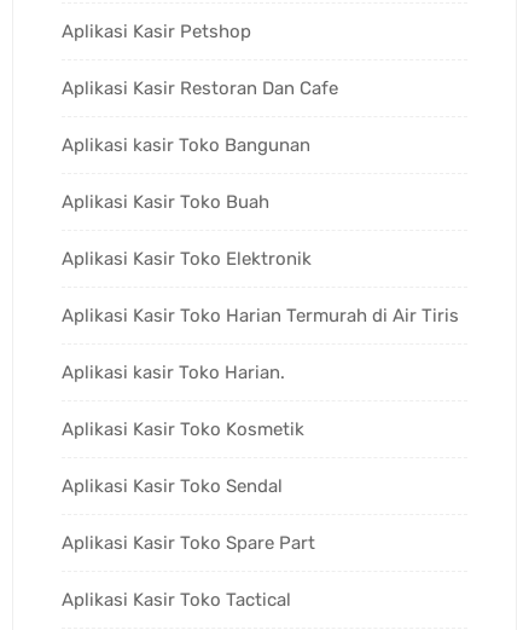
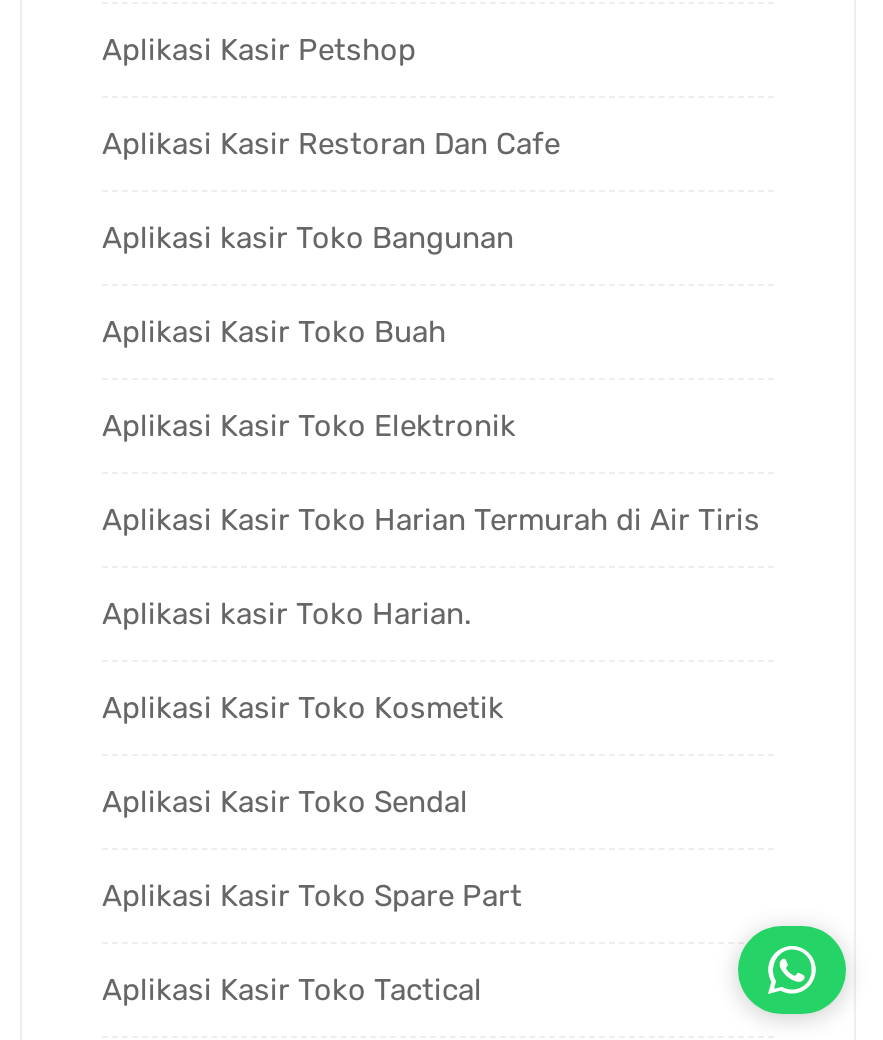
+ [image]
